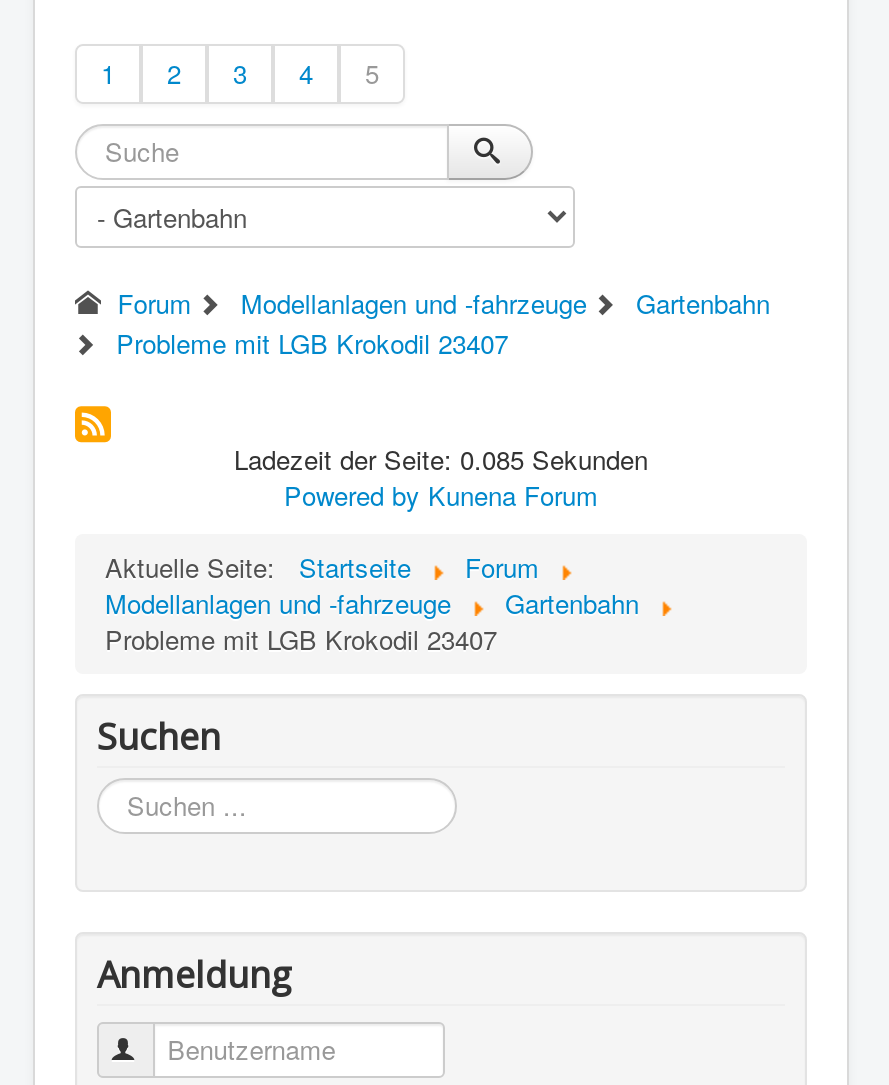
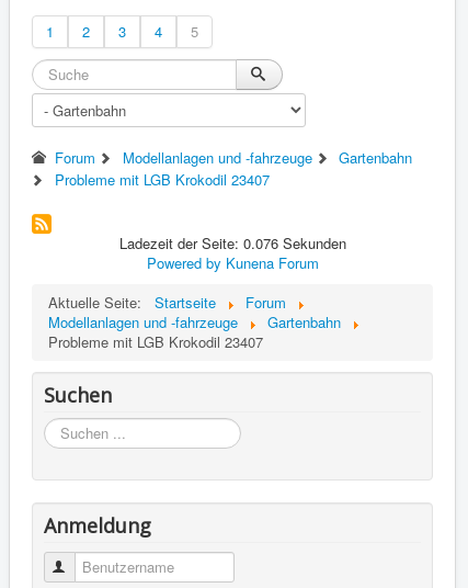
- Ladezeit der Seite: 0.085 Sekunden
+ Ladezeit der Seite: 0.076 Sekunden
